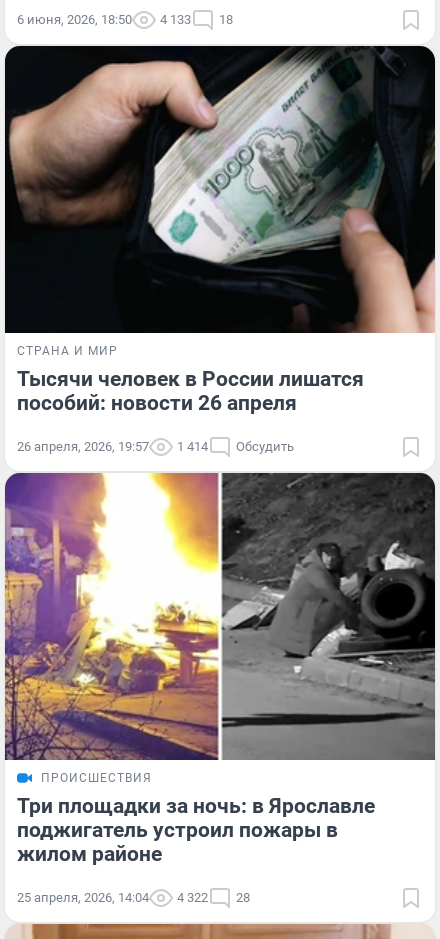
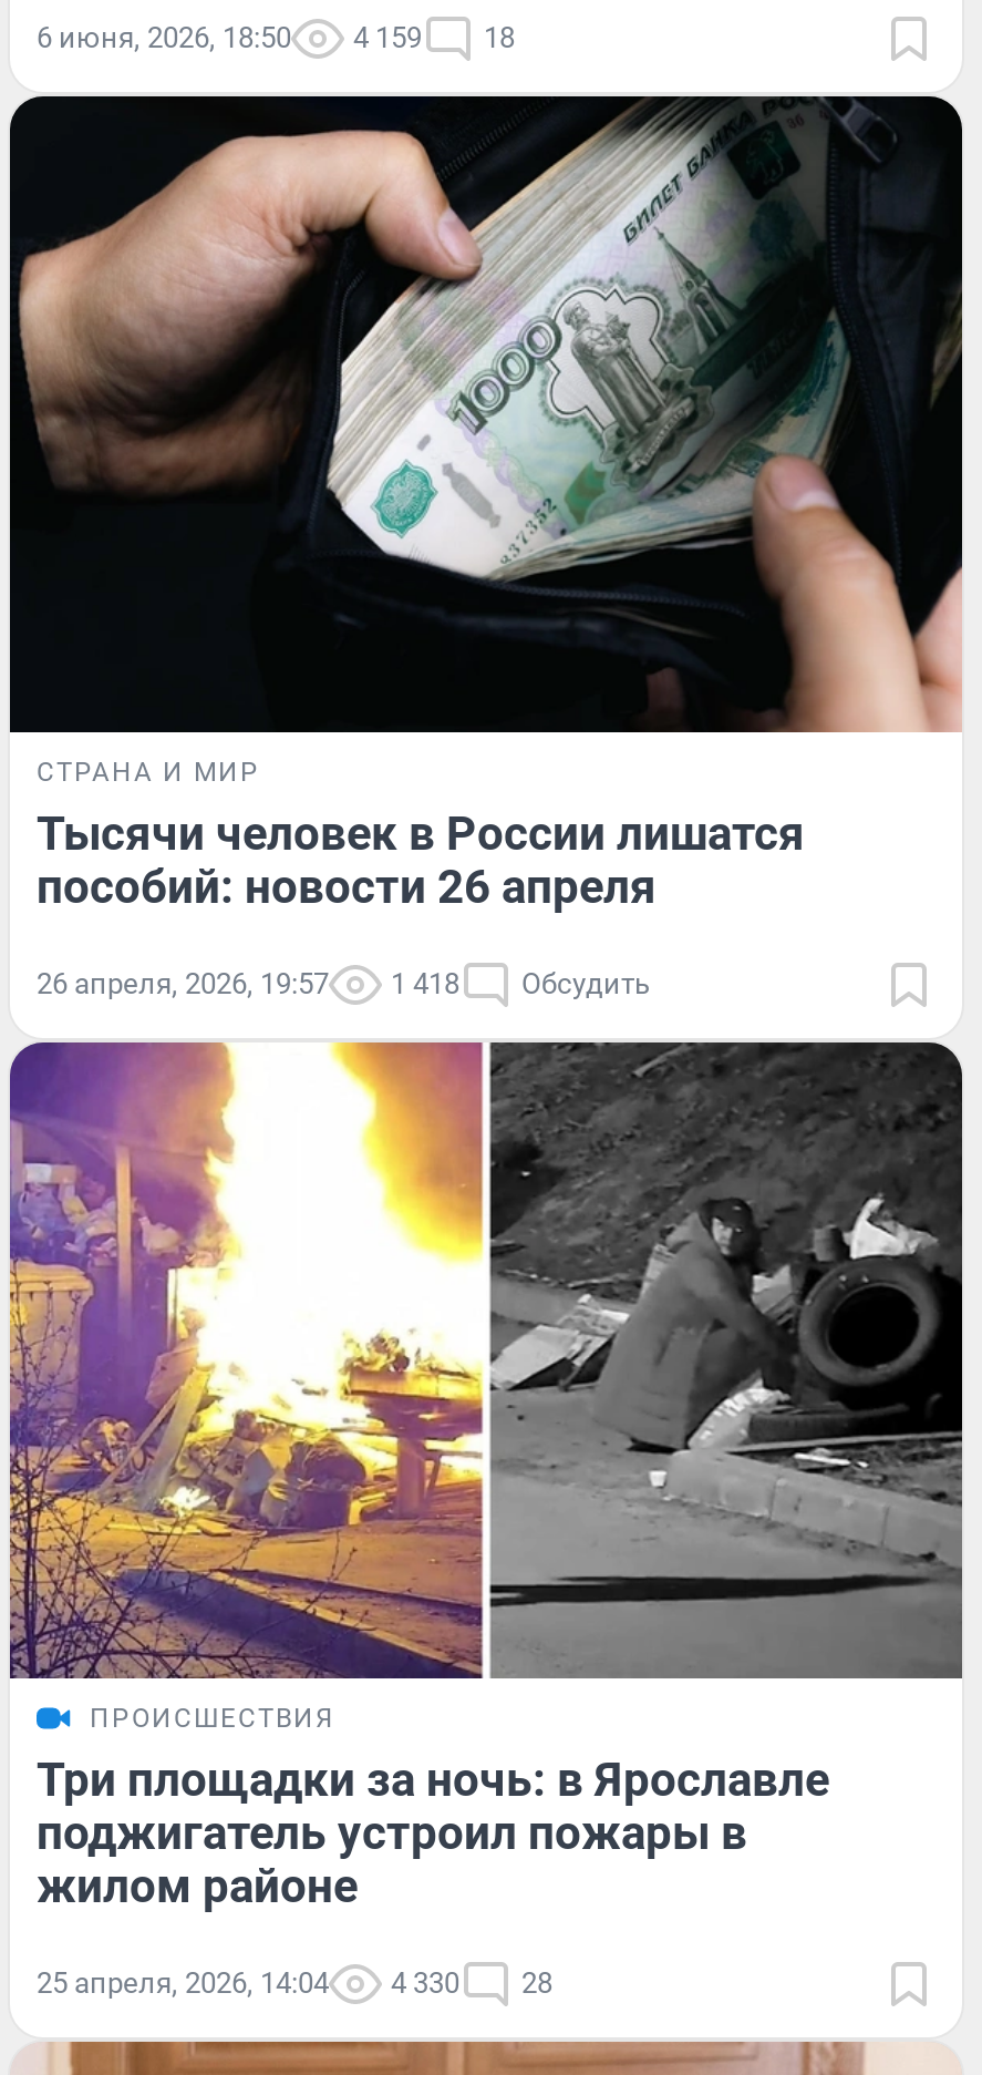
- 4 133
+ 4 159

- 26 апреля, 2026, 19:57 1 414 Обсудить
+ 26 апреля, 2026, 19:57 1 418 Обсудить

- 25 апреля, 2026, 14:04 4 322 28
+ 25 апреля, 2026, 14:04 4 330 28
